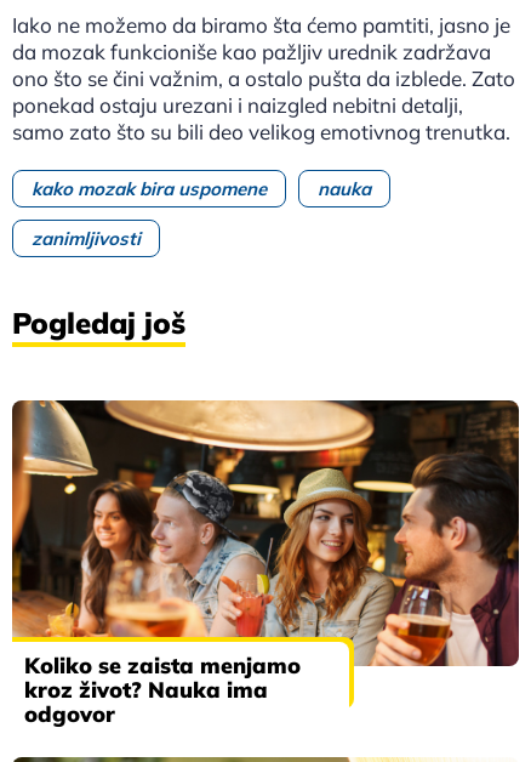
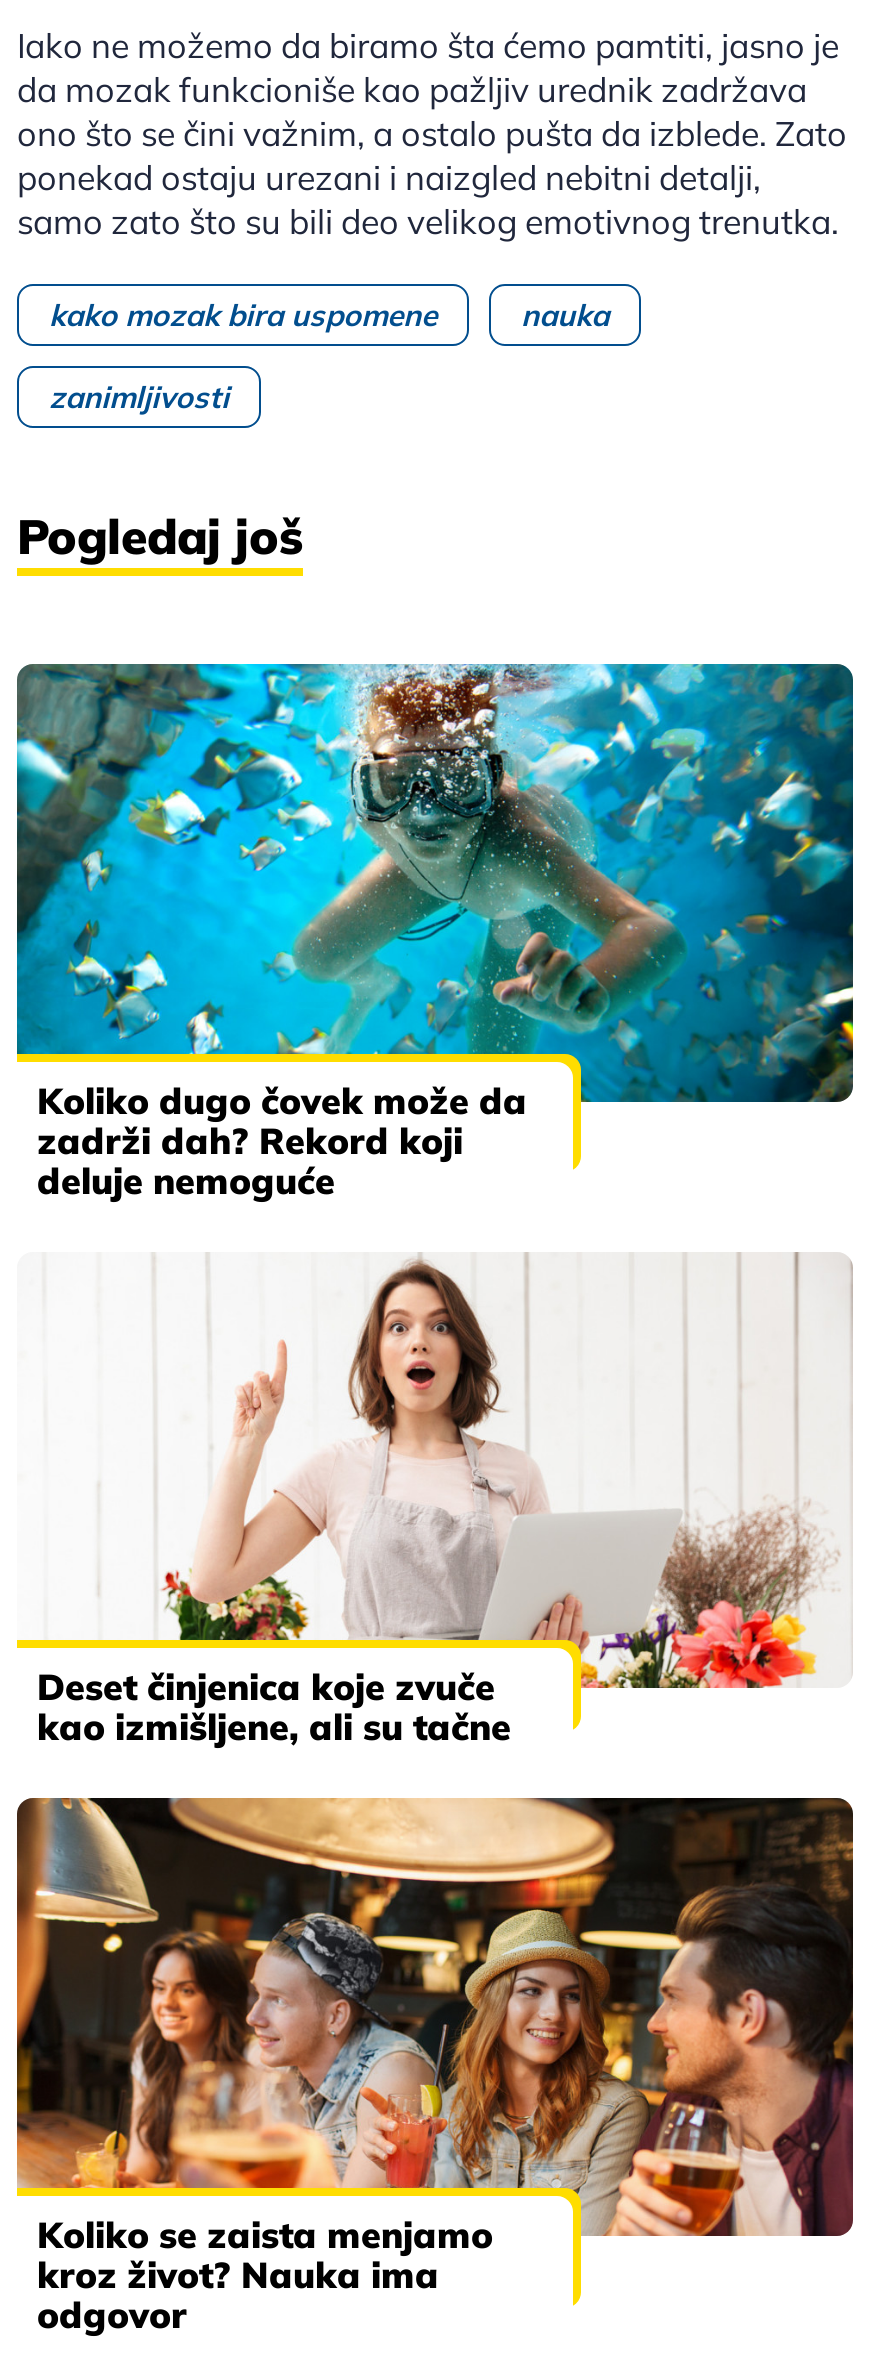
+ [image]
+ Koliko dugo čovek može da
+ zadrži dah? Rekord koji
+ deluje nemoguće

+ [image]
+ Deset činjenica koje zvuče
+ kao izmišljene, ali su tačne
